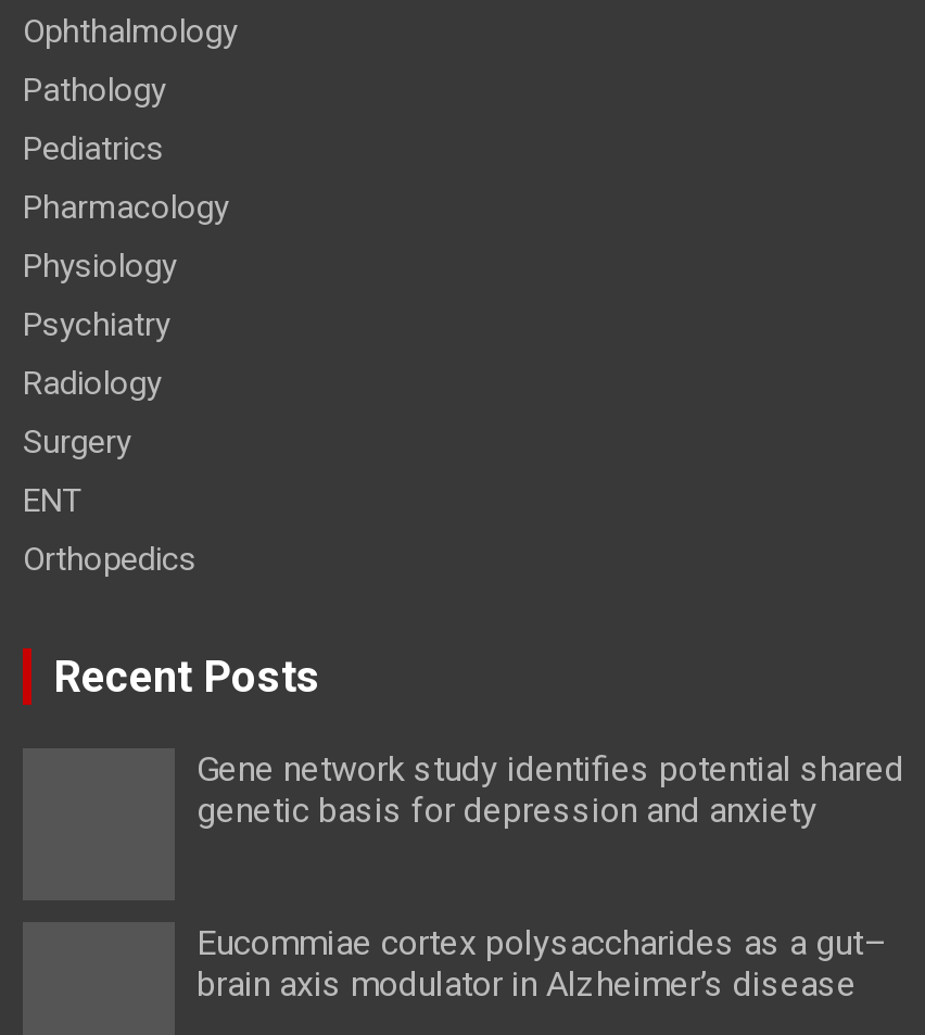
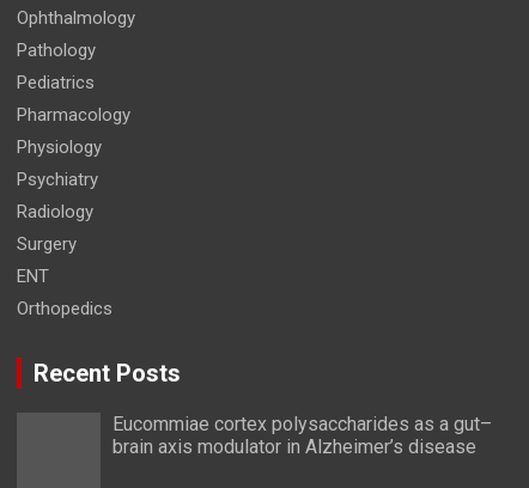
- Gene network study identifies potential shared
- genetic basis for depression and anxiety
